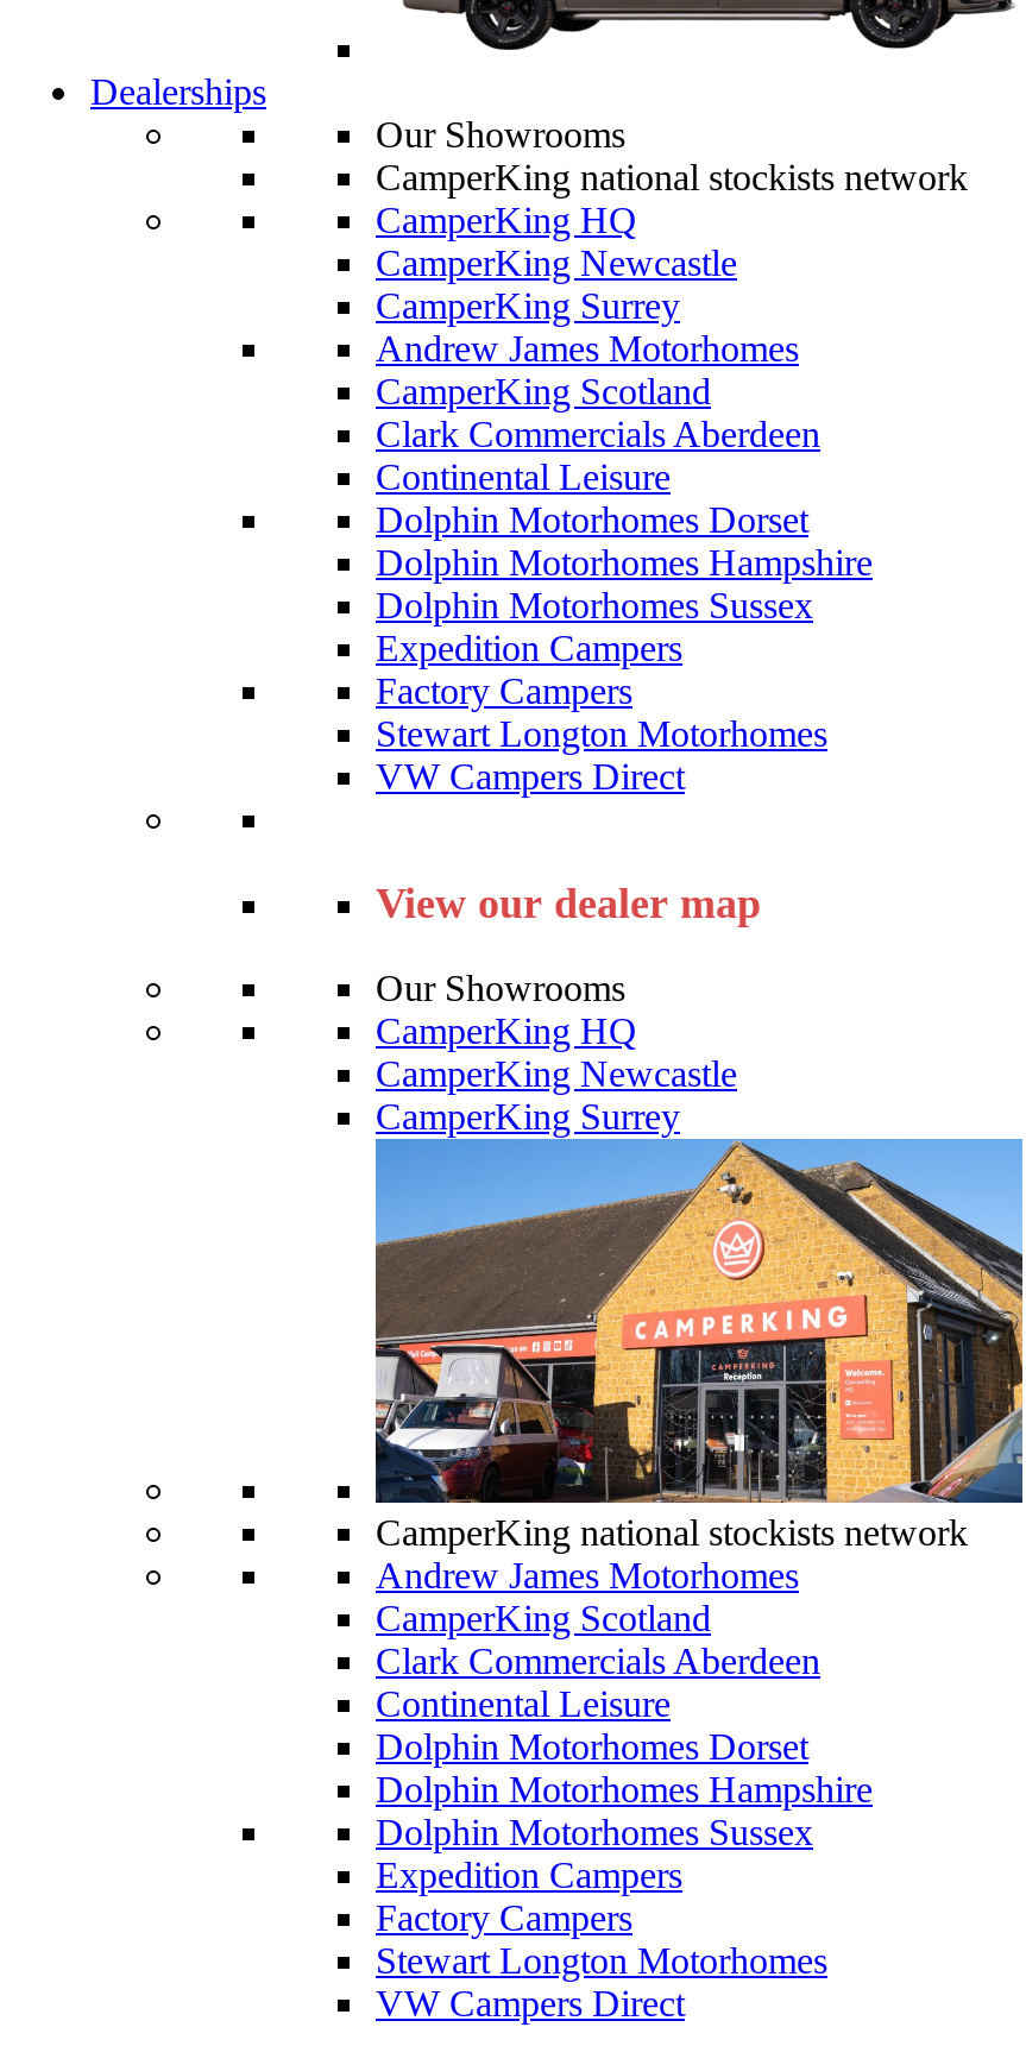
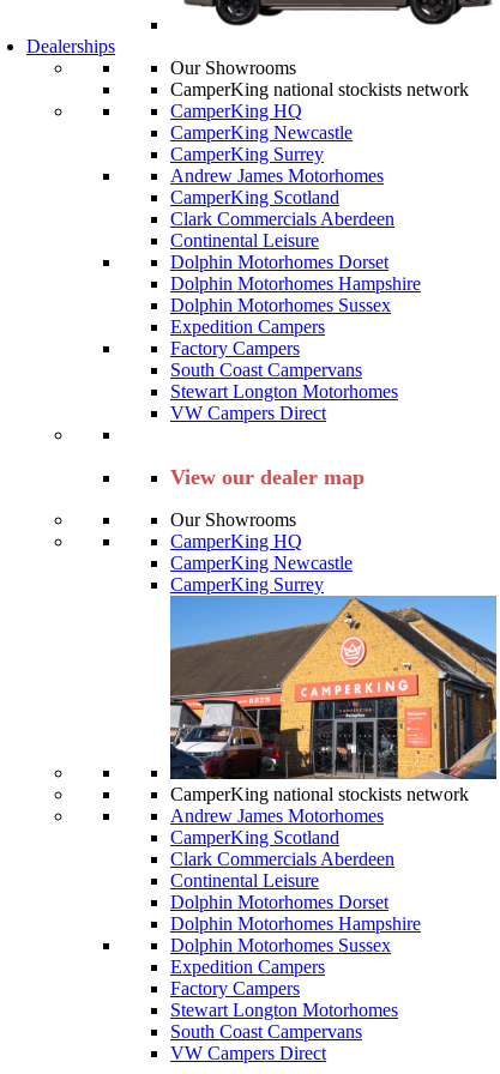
+ South Coast Campervans

+ South Coast Campervans
